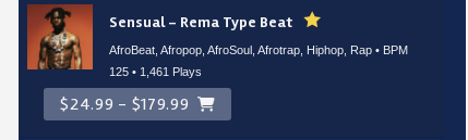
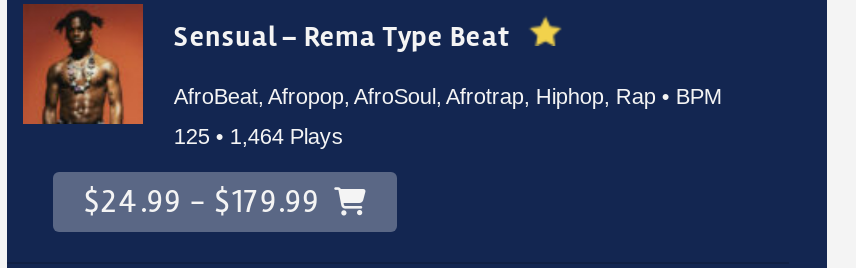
- 125 • 1,461 Plays
+ 125 • 1,464 Plays
